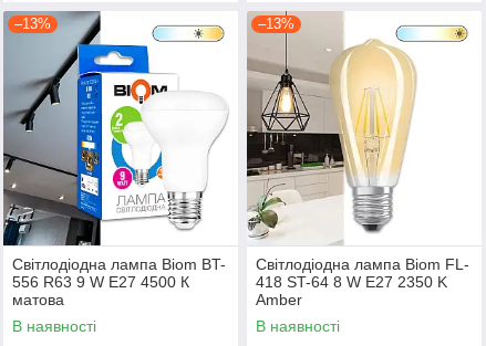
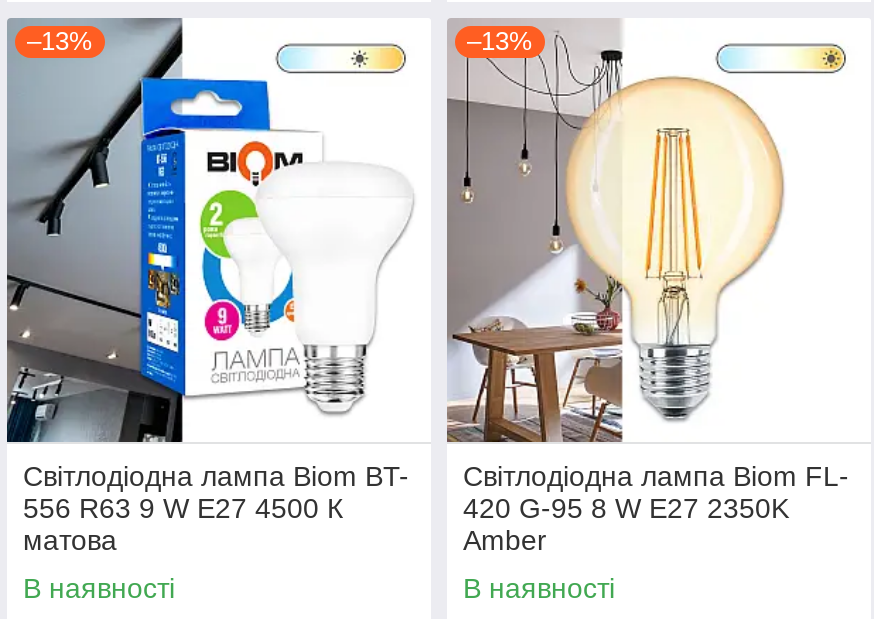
- [image]
- 418 ST-64 8 W E27 2350 K
+ [image]
+ 420 G-95 8 W E27 2350K
